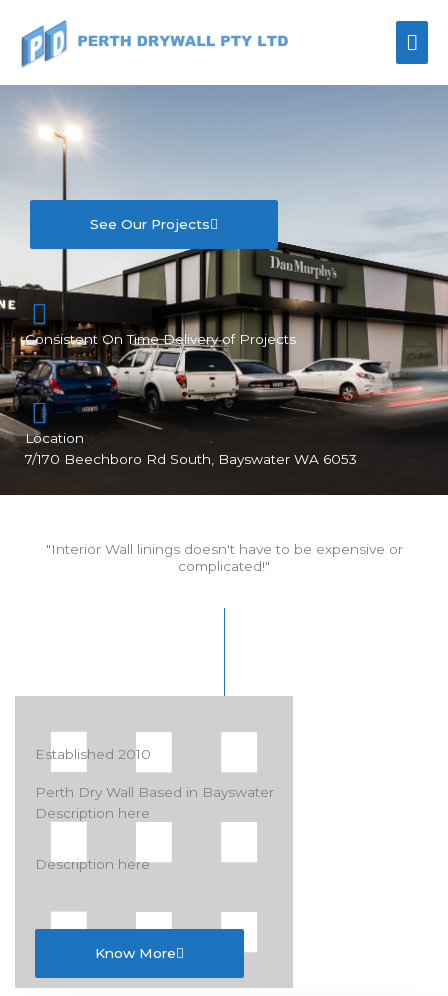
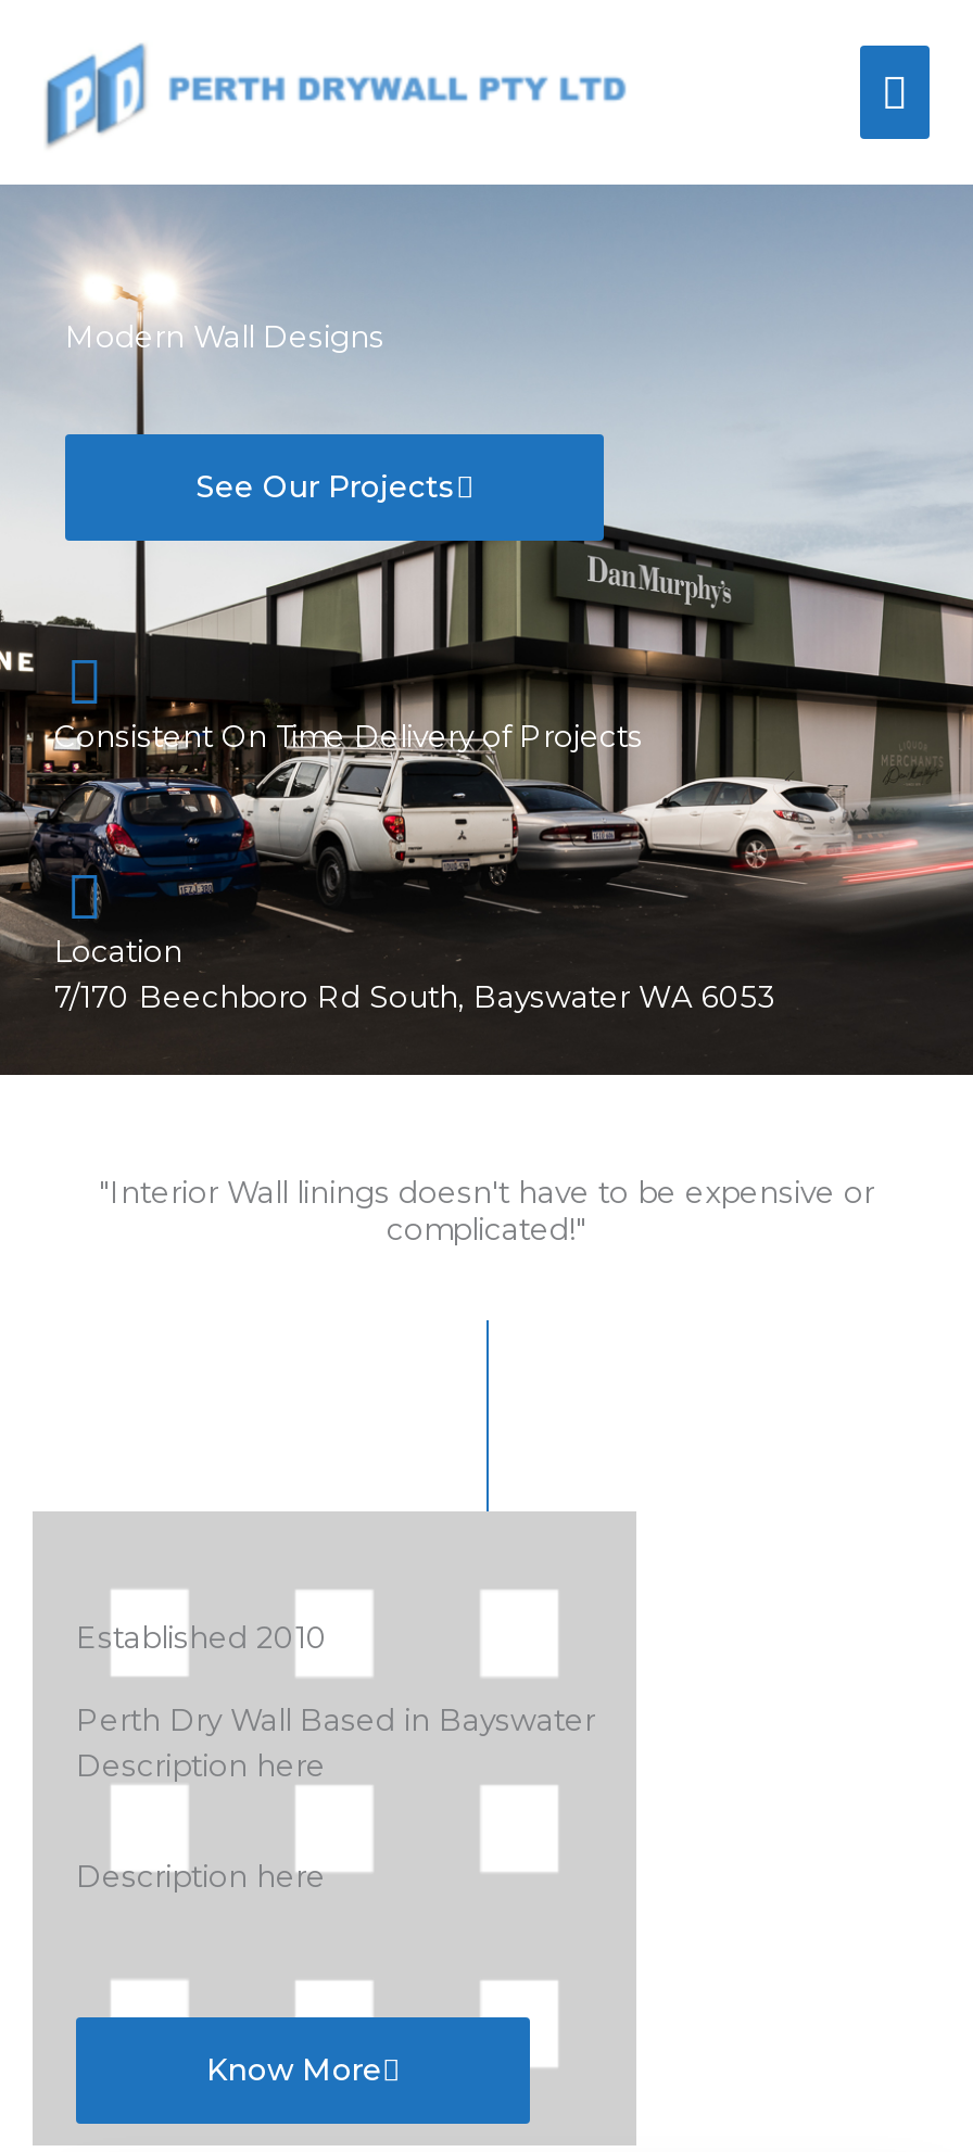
+ Modern Wall Designs
